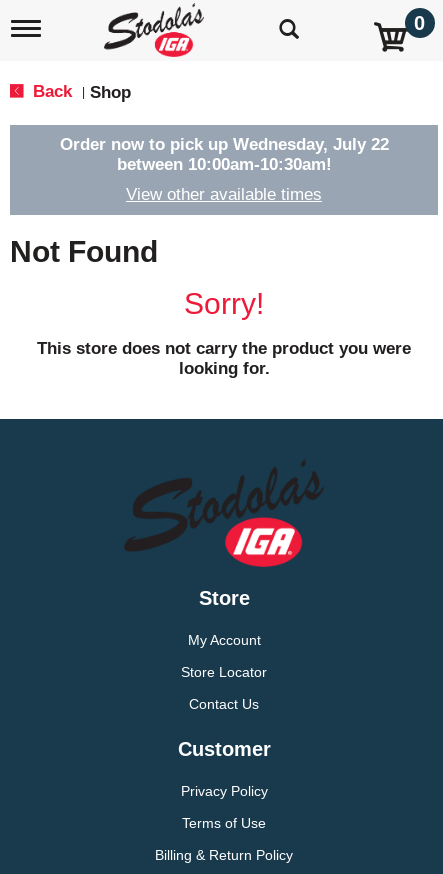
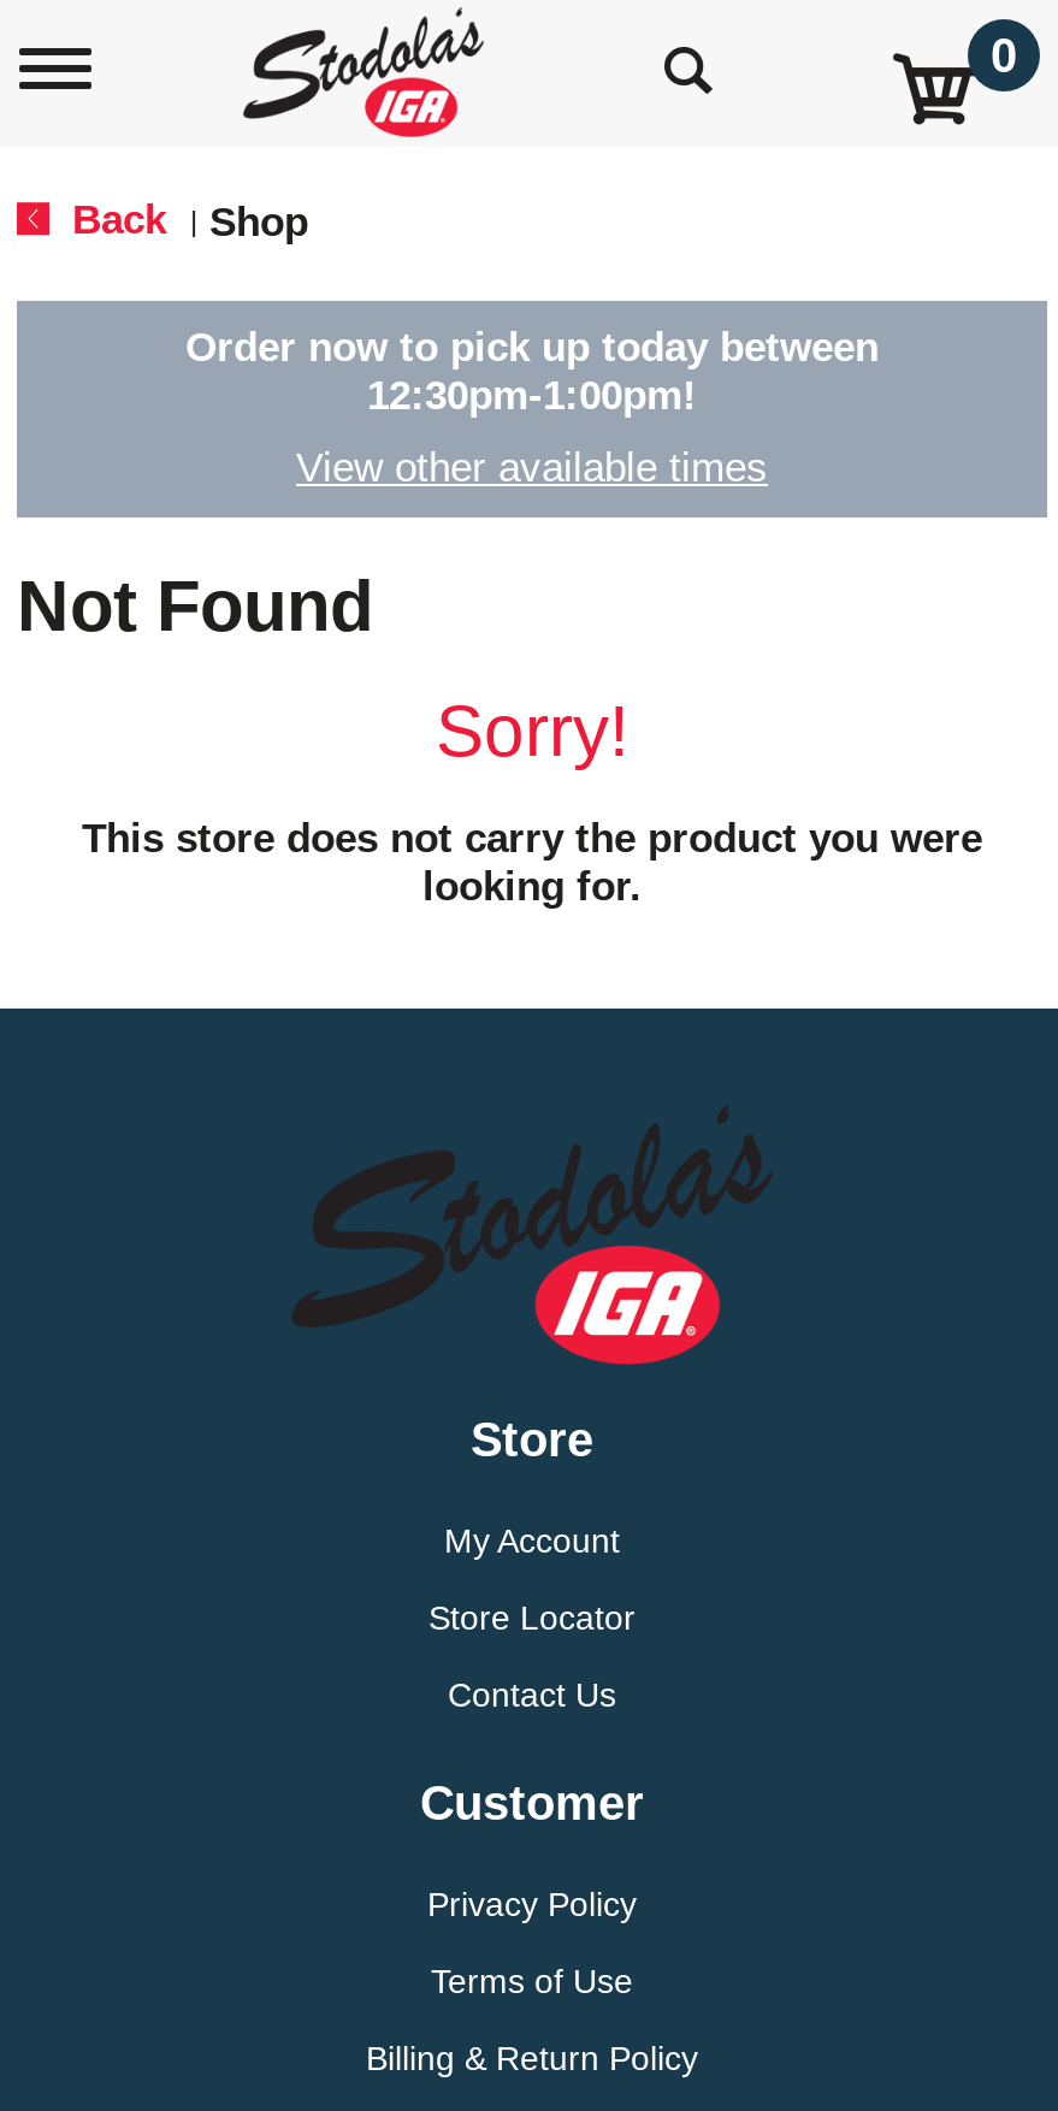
- Order now to pick up Wednesday, July 22
- between 10:00am-10:30am!
+ Order now to pick up today between
+ 12:30pm-1:00pm!
